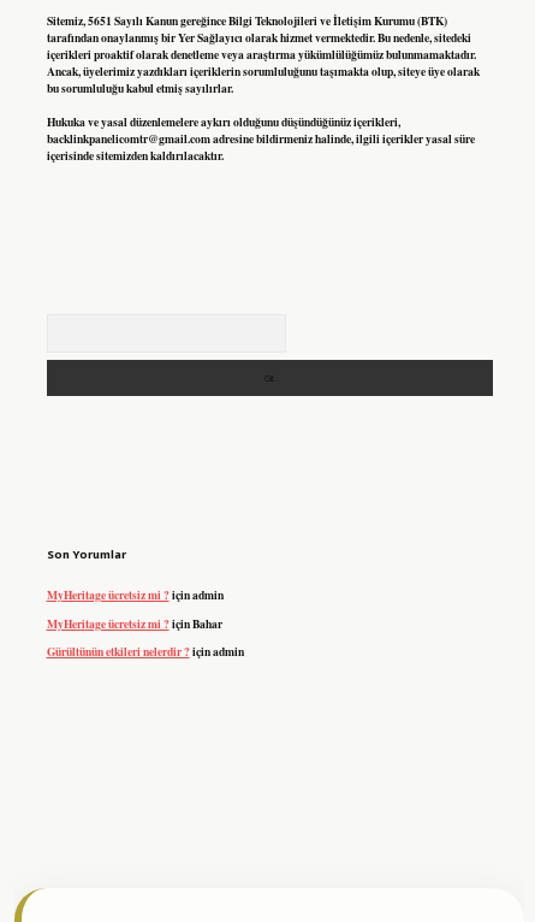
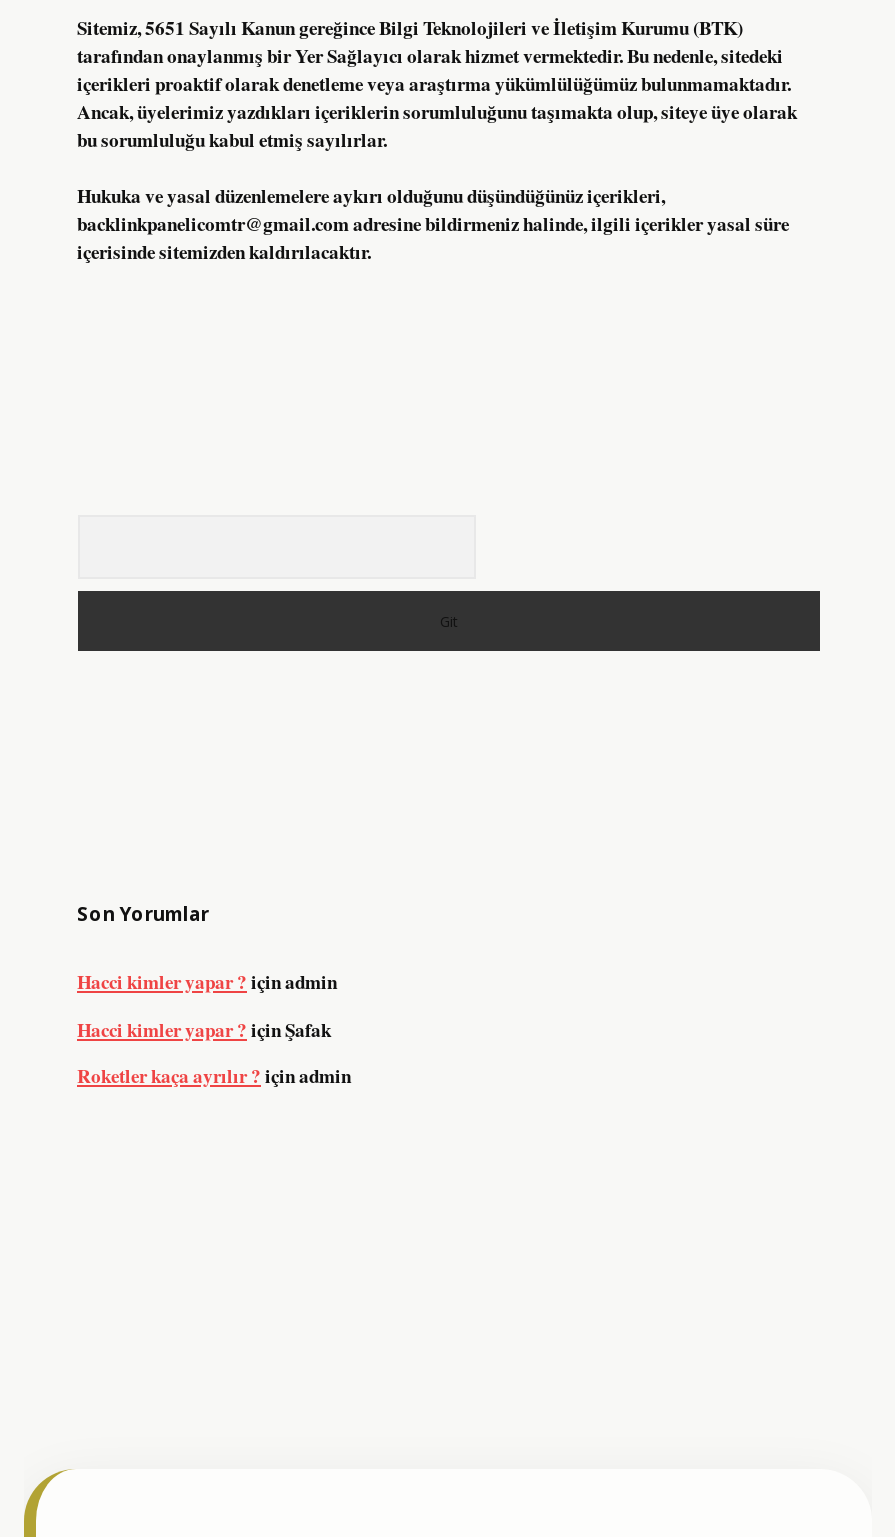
- MyHeritage ücretsiz mi ? içinadmin
+ Hacci kimler yapar ? içinadmin

- MyHeritage ücretsiz mi ? için Bahar
+ Hacci kimler yapar ? için Şafak

- Gürültünün etkileri nelerdir ? içinadmin
+ Roketler kaça ayrılır ? içinadmin
